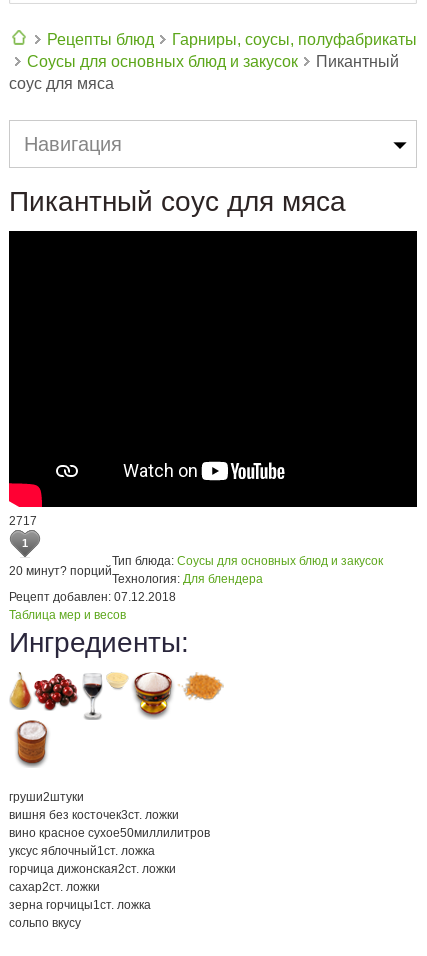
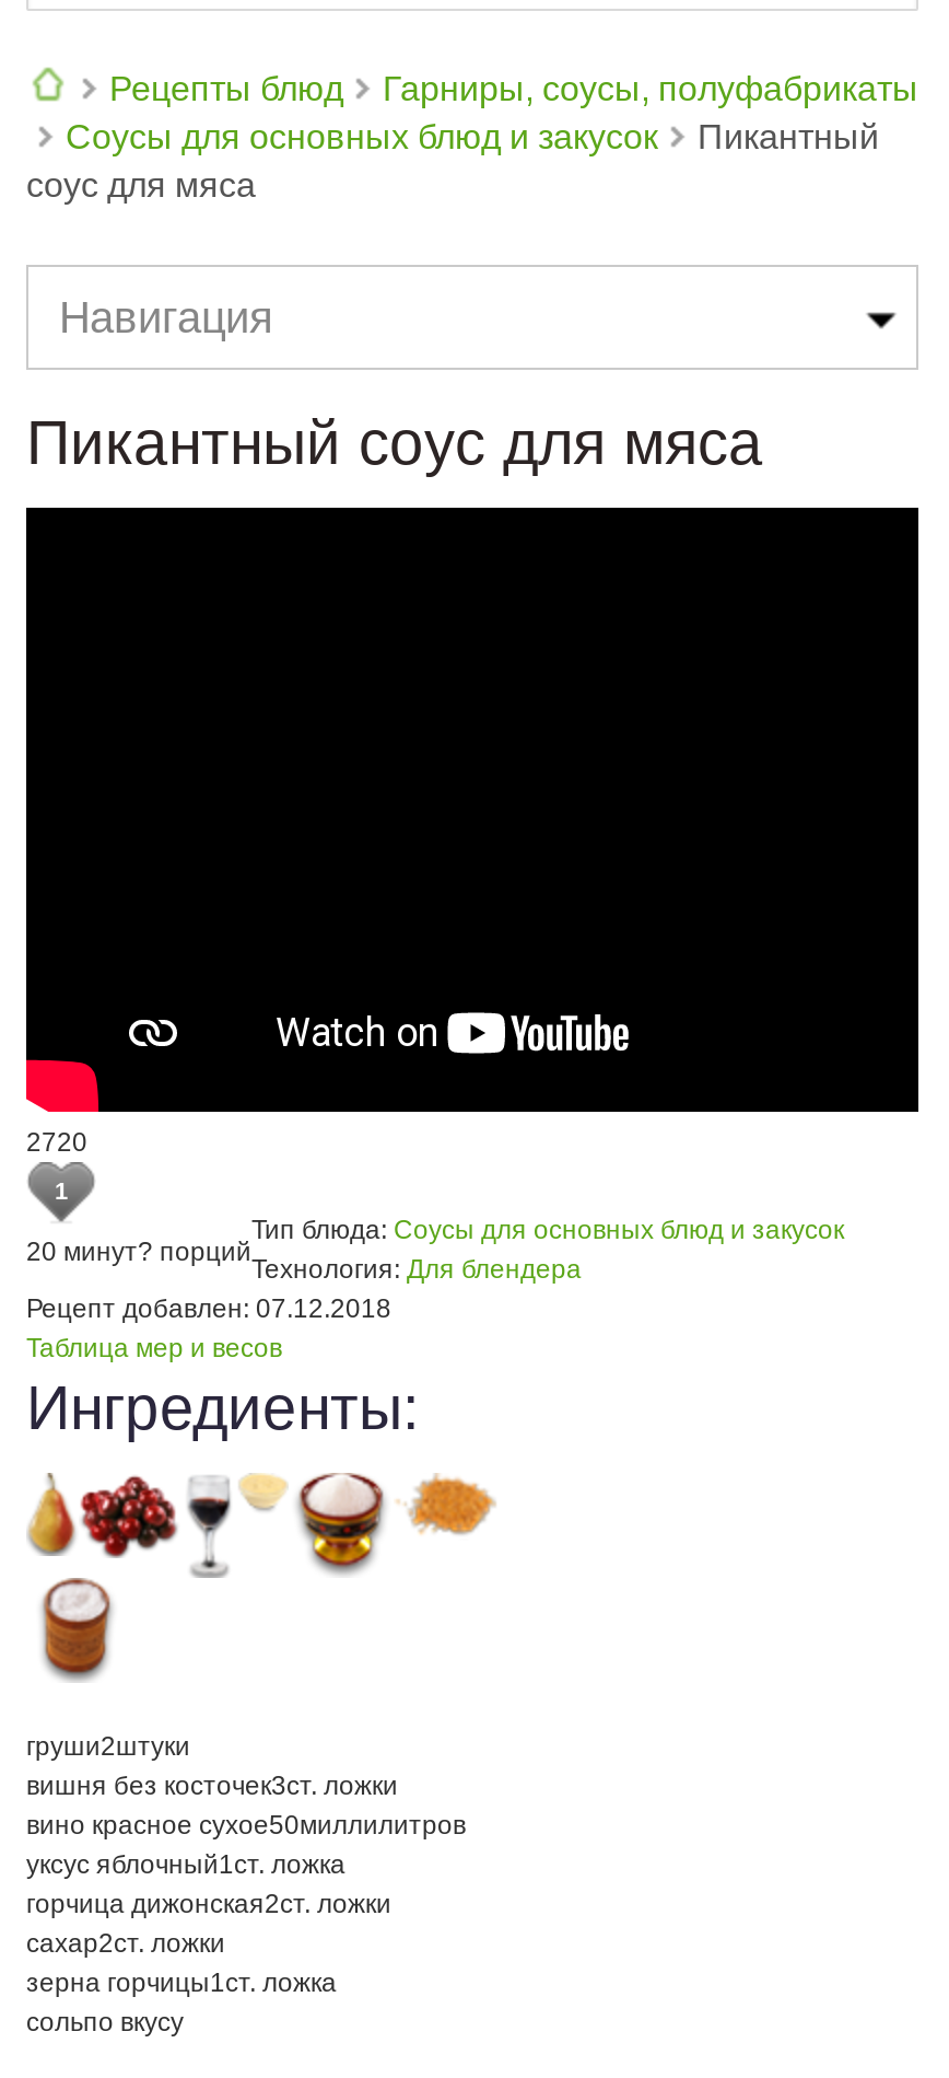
- 2717
+ 2720
